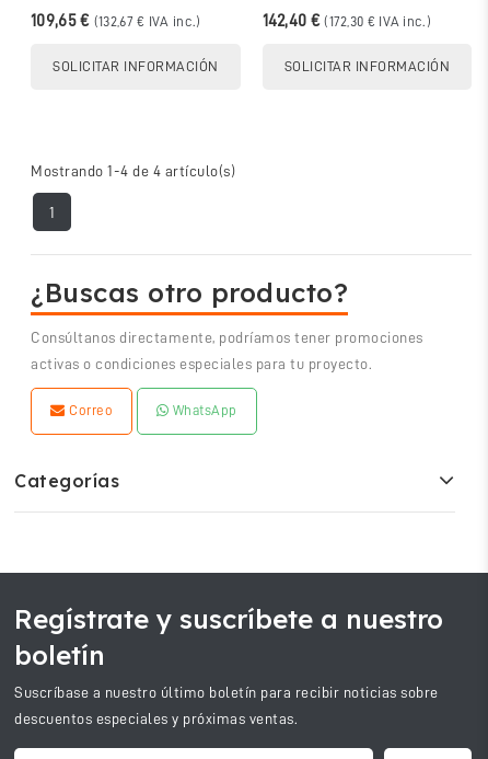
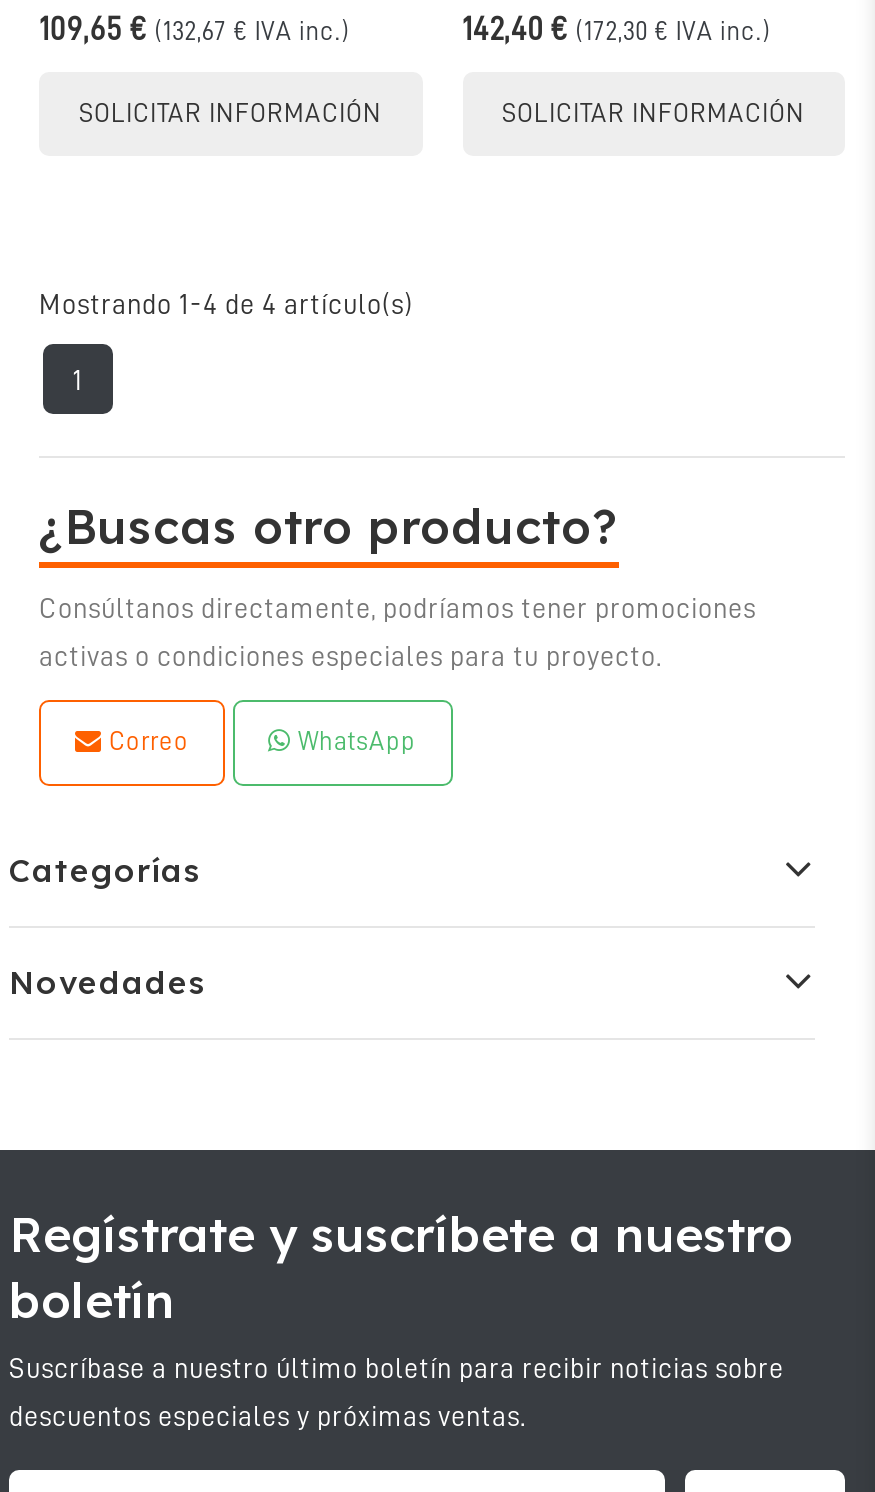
+ Novedades
